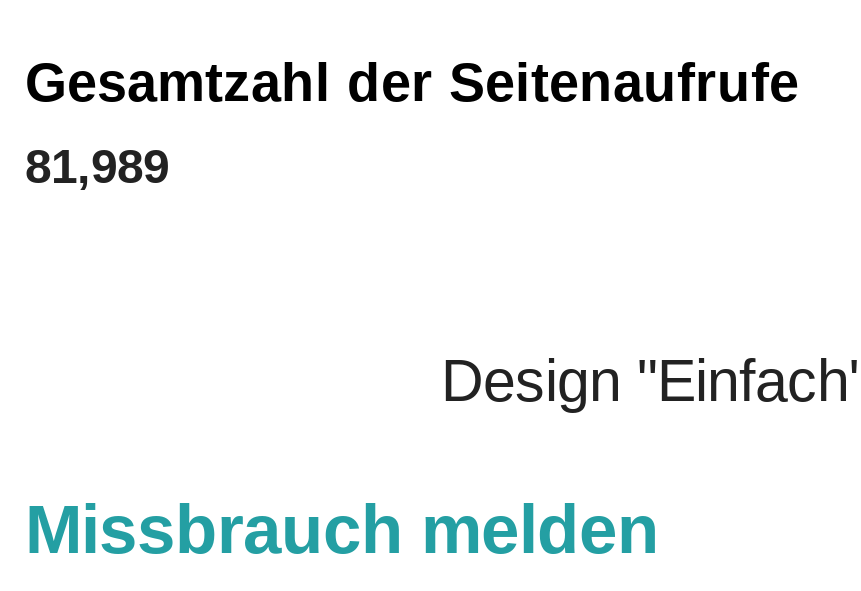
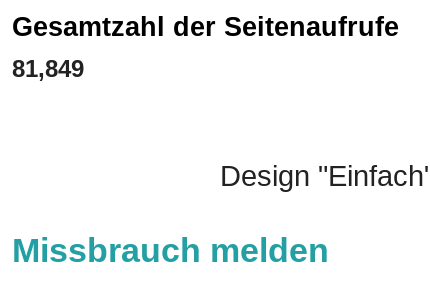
- 81,989
+ 81,849
